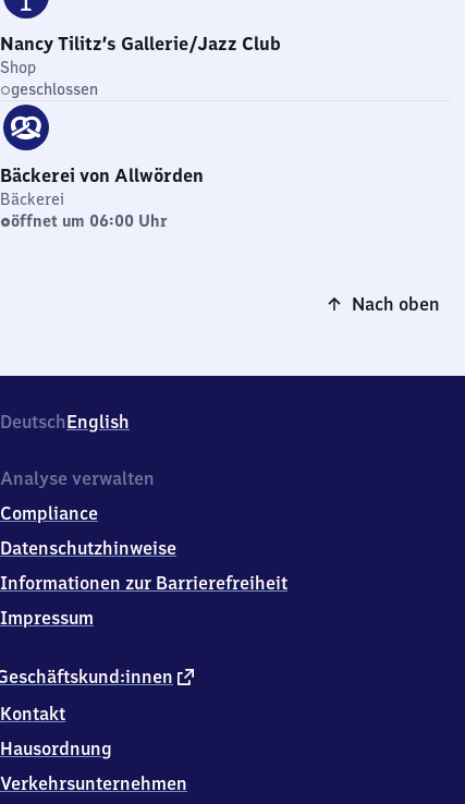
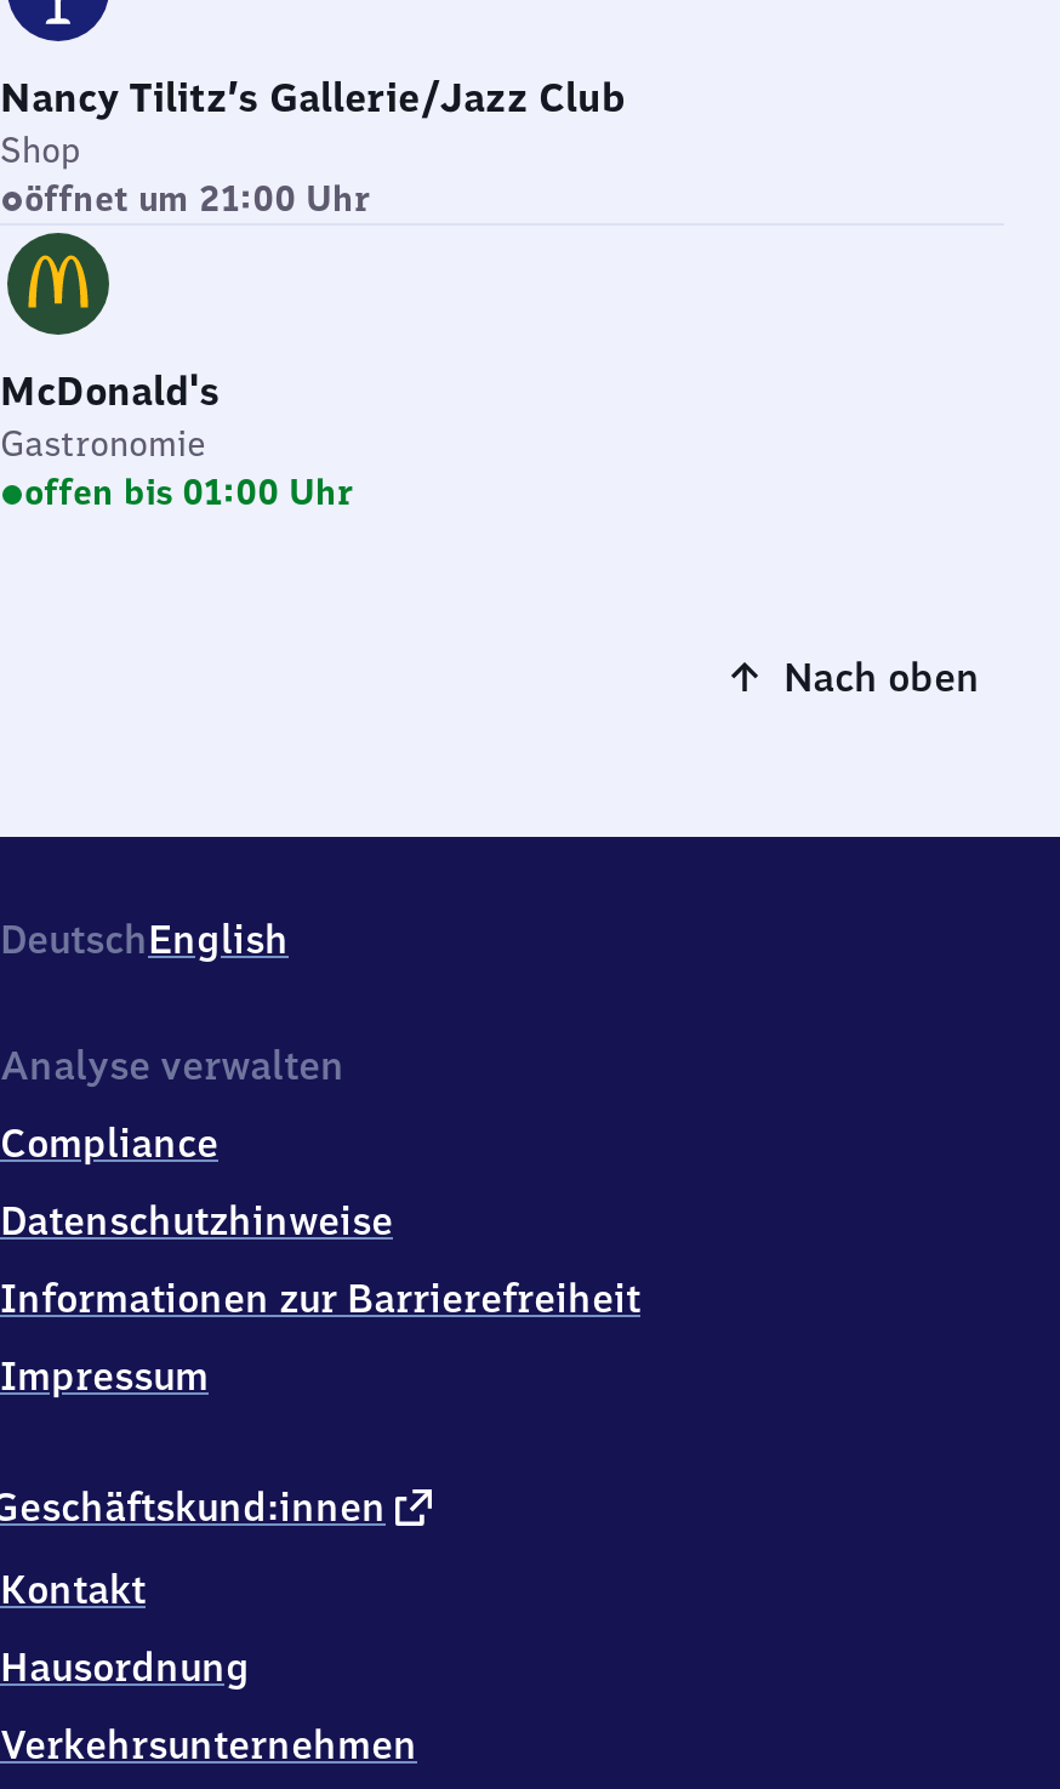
- geschlossen
+ öffnet um 21:00 Uhr

- [image]
- Bäckerei von Allwörden
- Bäckerei
- öffnet um 06:00 Uhr
+ [image]
+ McDonald's
+ Gastronomie
+ offen bis 01:00 Uhr
